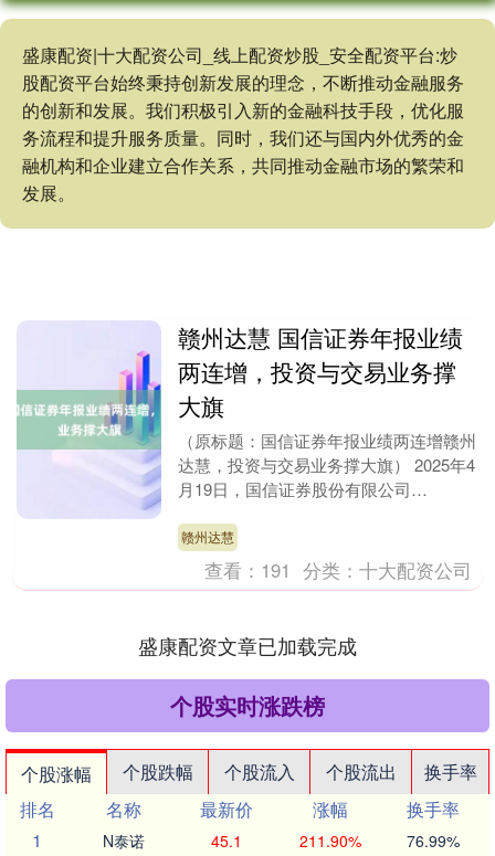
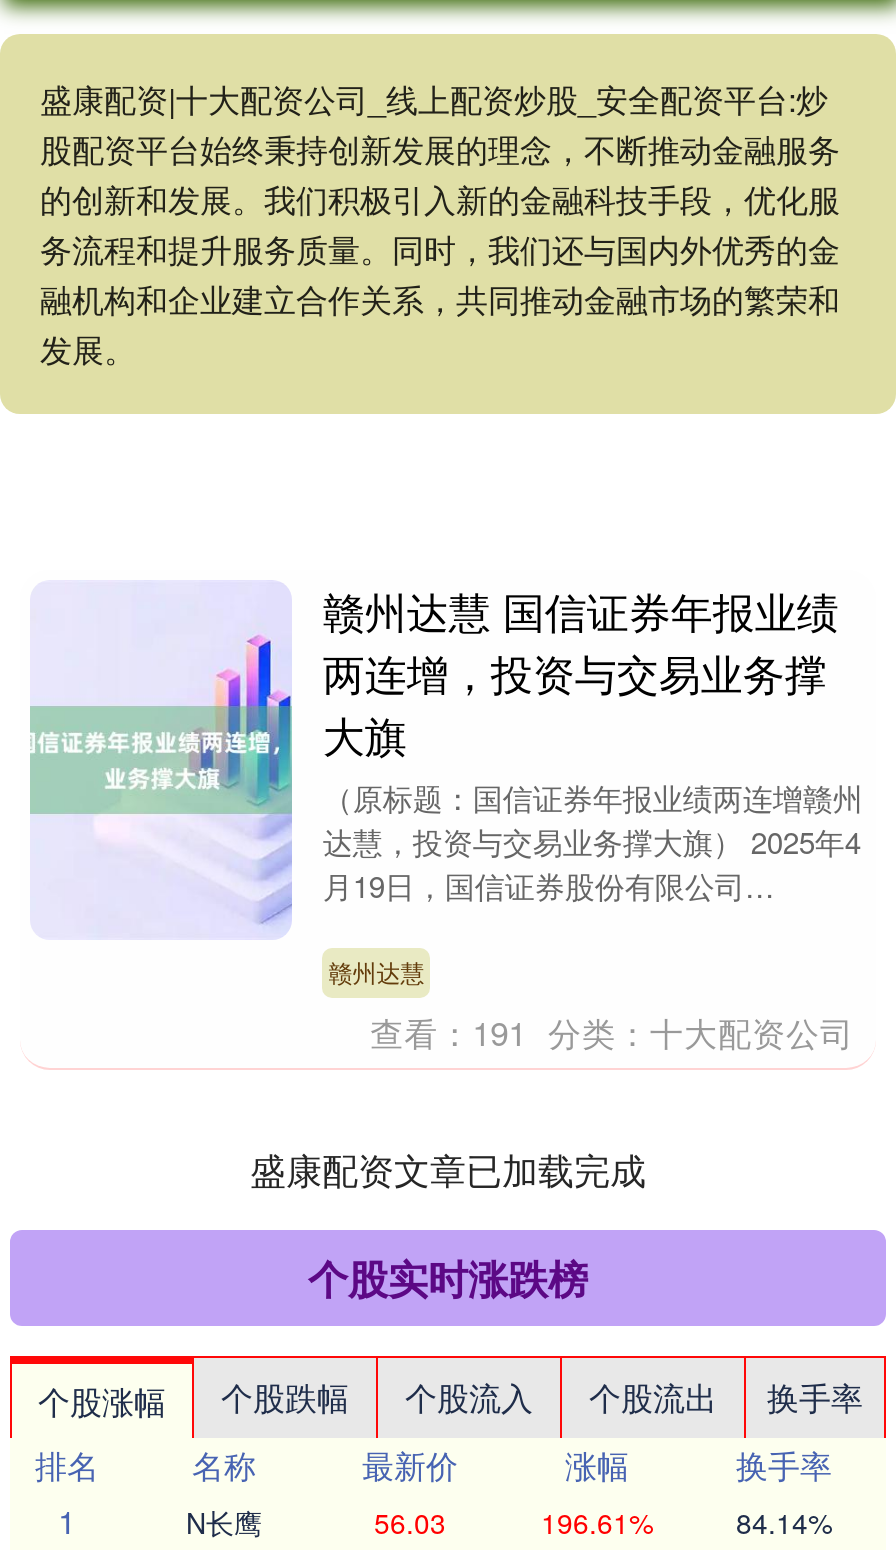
- N泰诺
+ N长鹰

- 45.1
+ 56.03

- 211.90%
+ 196.61%

- 76.99%
+ 84.14%
